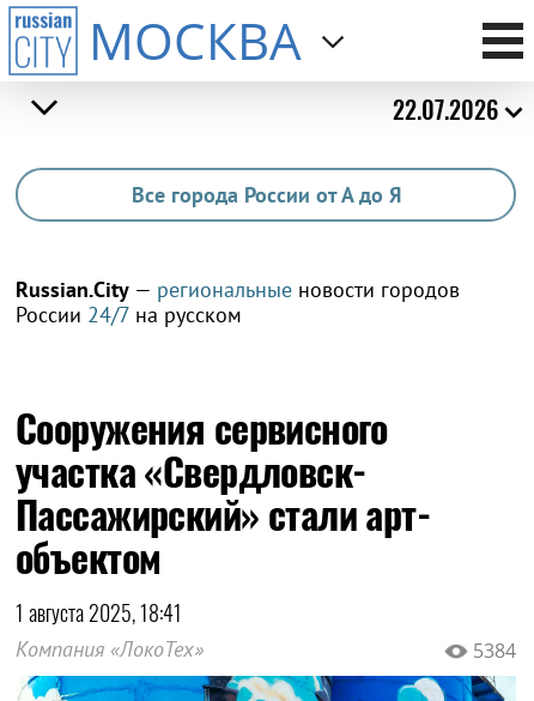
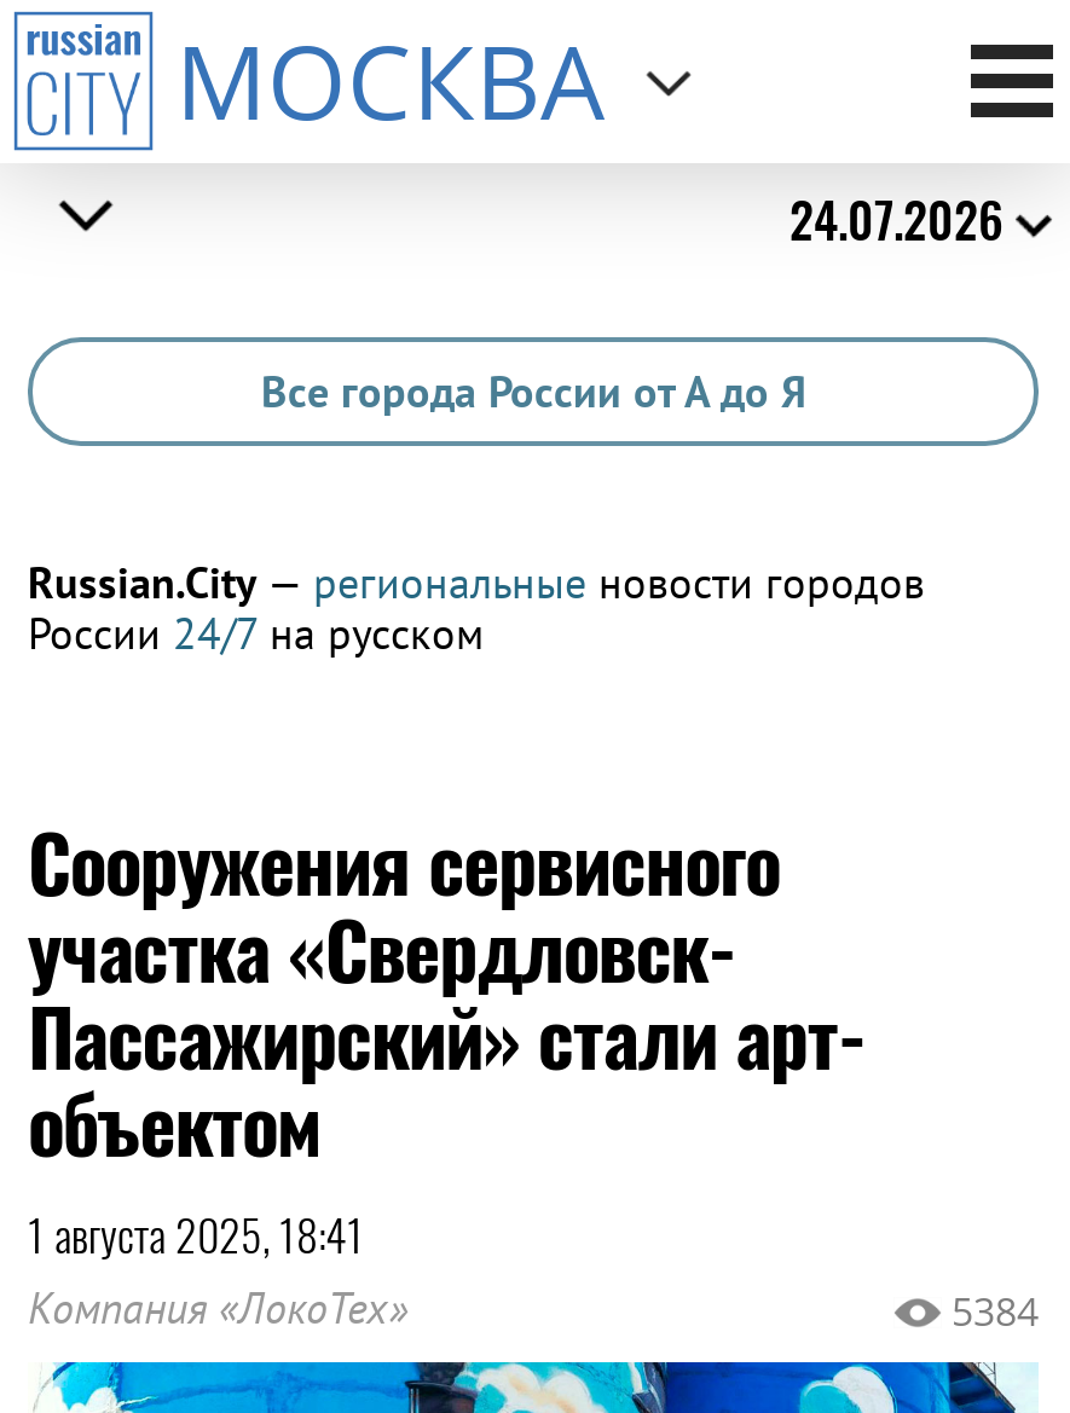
- 22.07.2026
+ 24.07.2026
